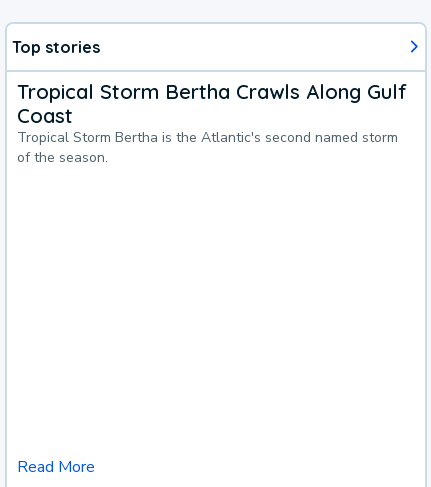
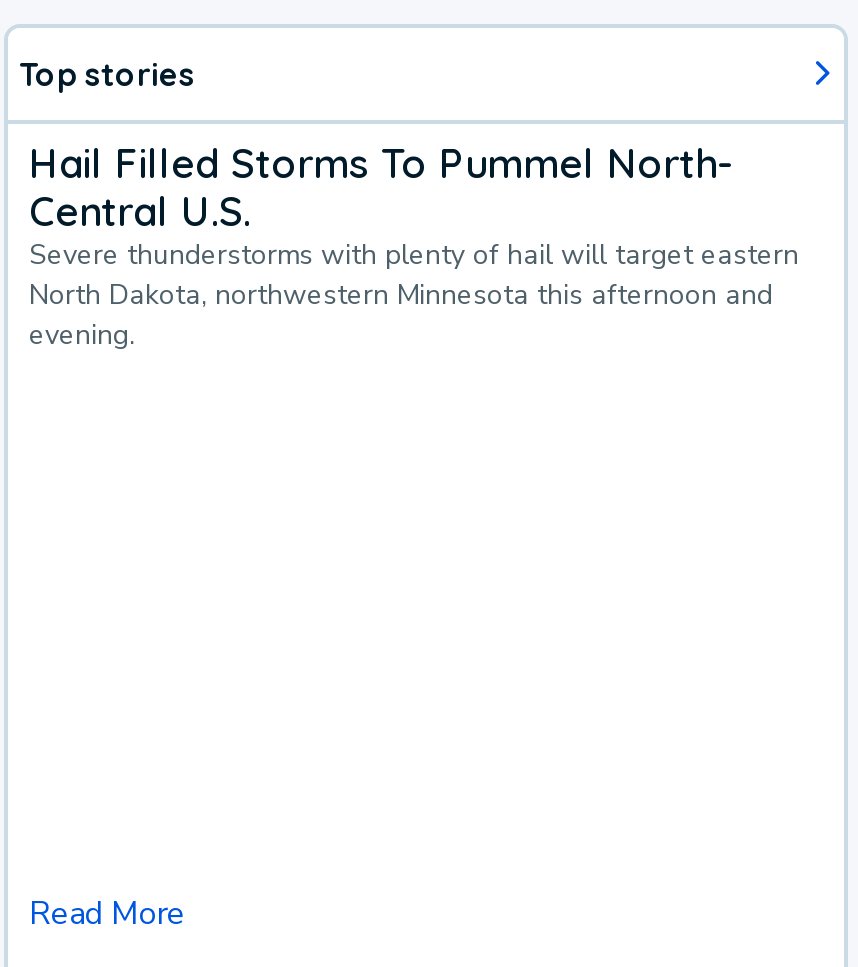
- Tropical Storm Bertha Crawls Along Gulf
- Coast
- Tropical Storm Bertha is the Atlantic's second named storm
- of the season.
+ Hail Filled Storms To Pummel North-
+ Central U.S.
+ Severe thunderstorms with plenty of hail will target eastern
+ North Dakota, northwestern Minnesota this afternoon and
+ evening.
